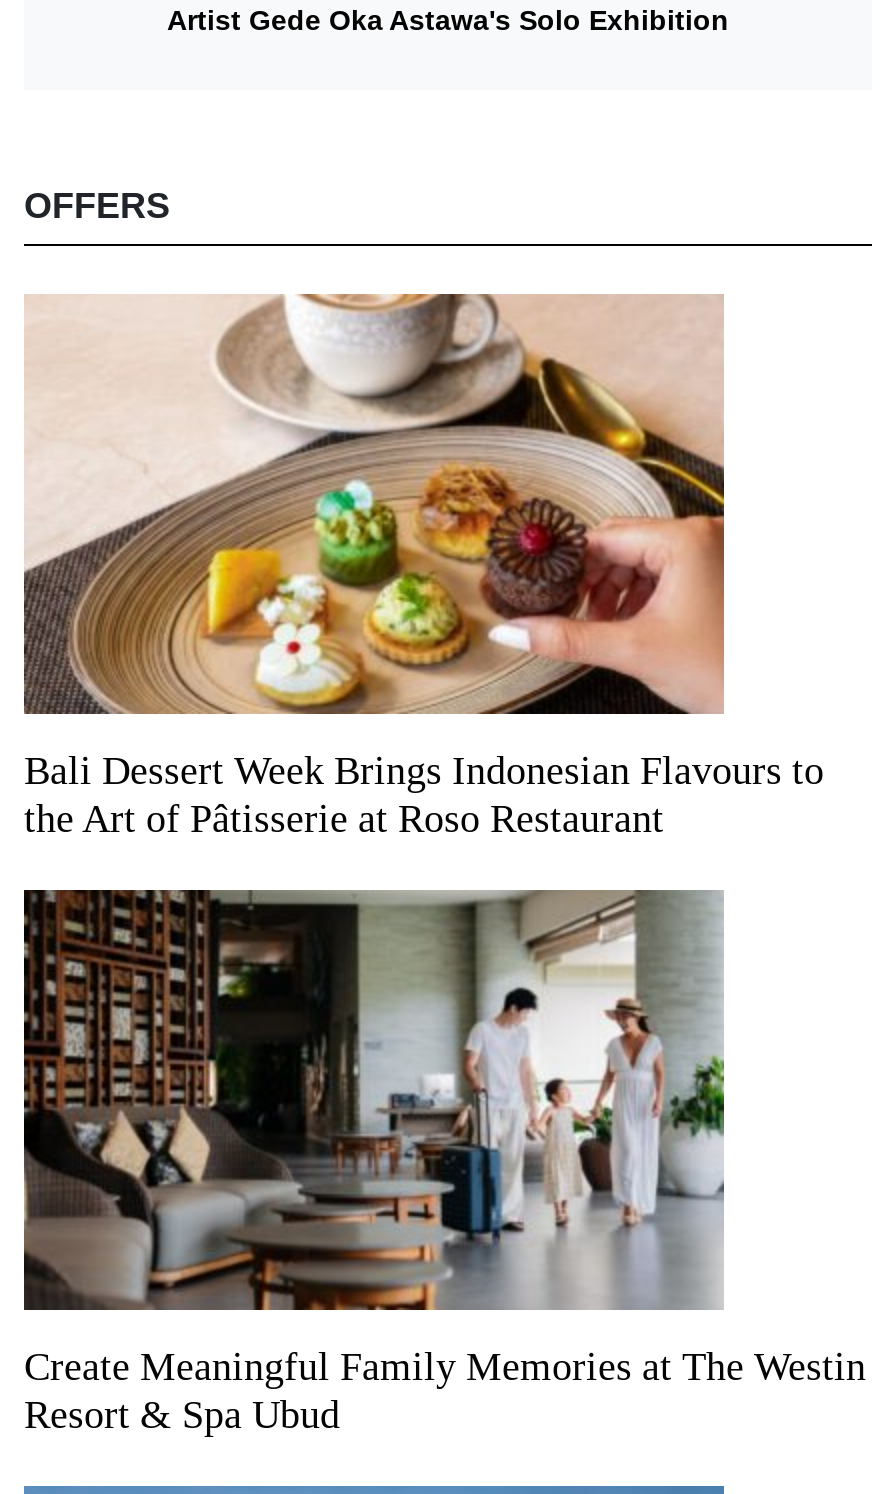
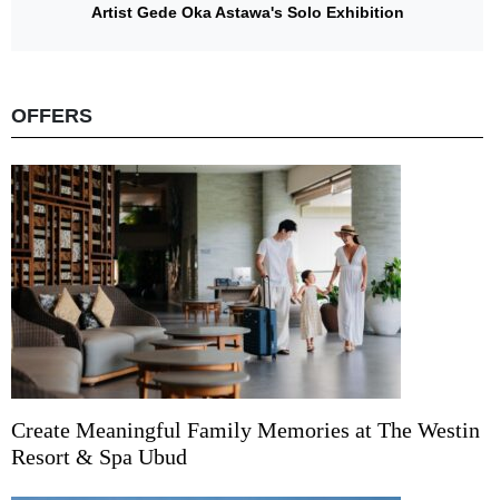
- [image]
- Bali Dessert Week Brings Indonesian Flavours to
- the Art of Pâtisserie at Roso Restaurant
